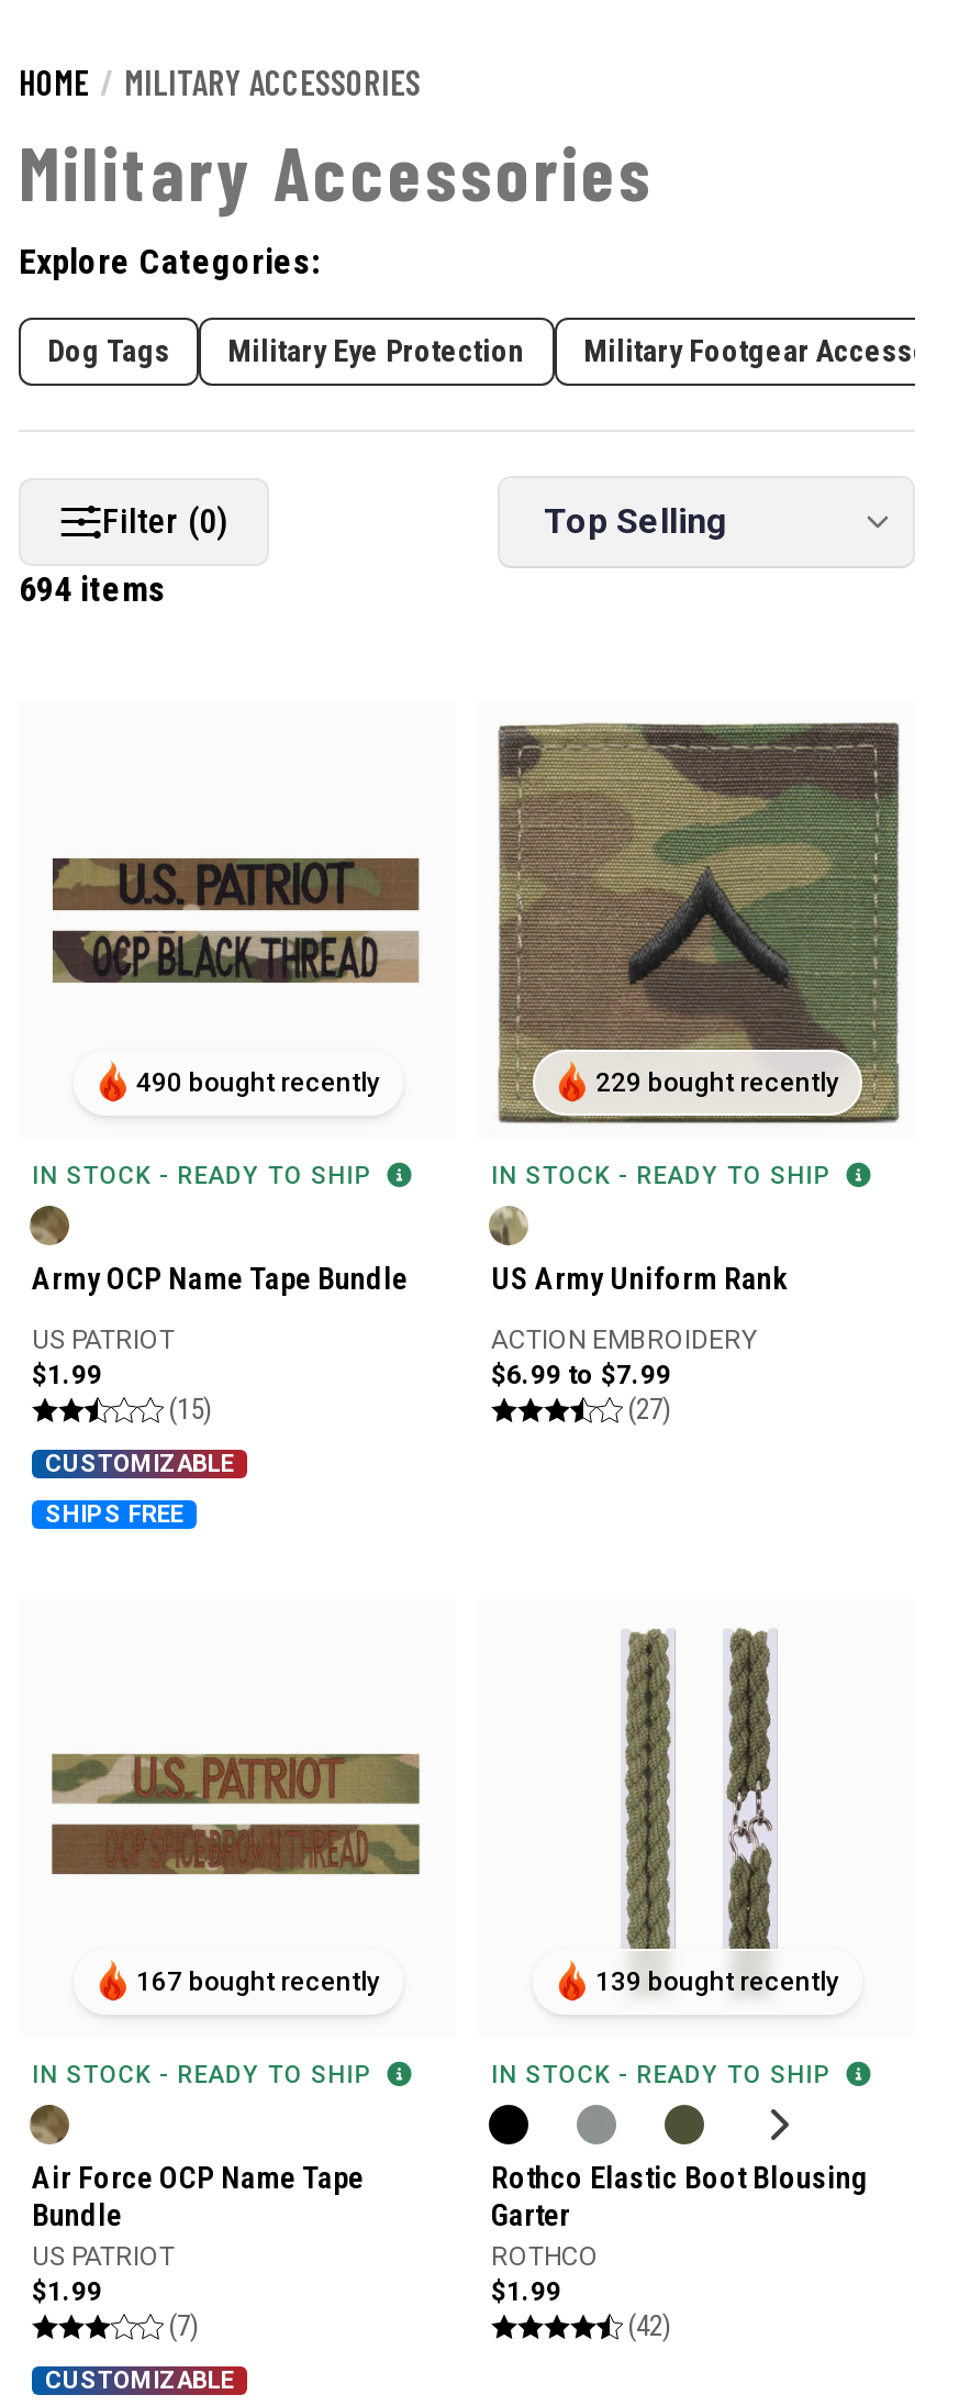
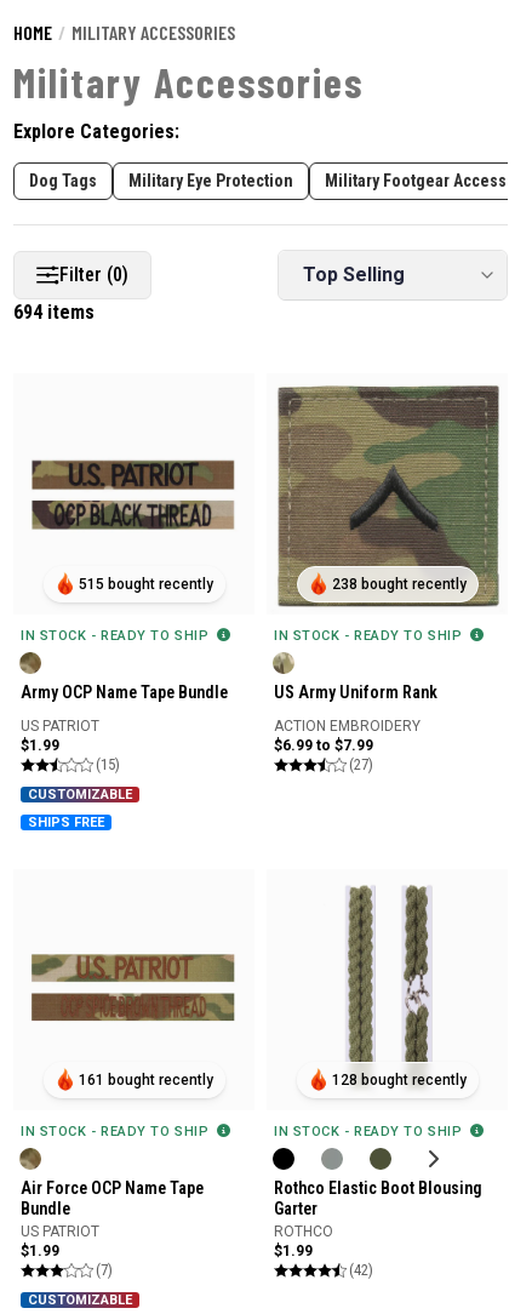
- 490 bought recently
+ 515 bought recently

- 229 bought recently
+ 238 bought recently

- 167 bought recently
+ 161 bought recently

- 139 bought recently
+ 128 bought recently
